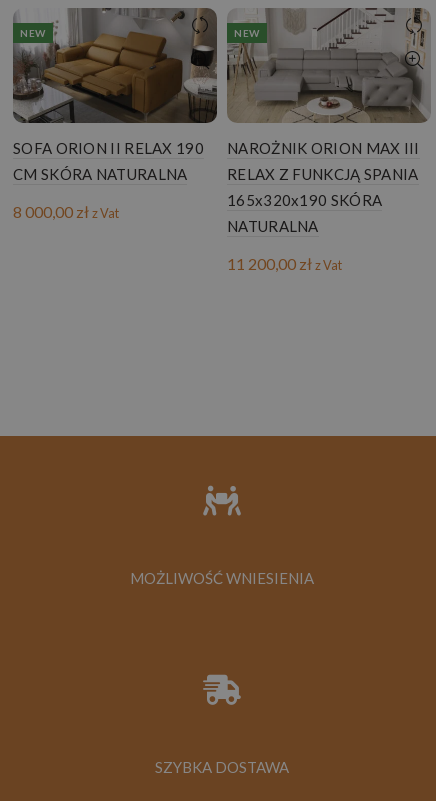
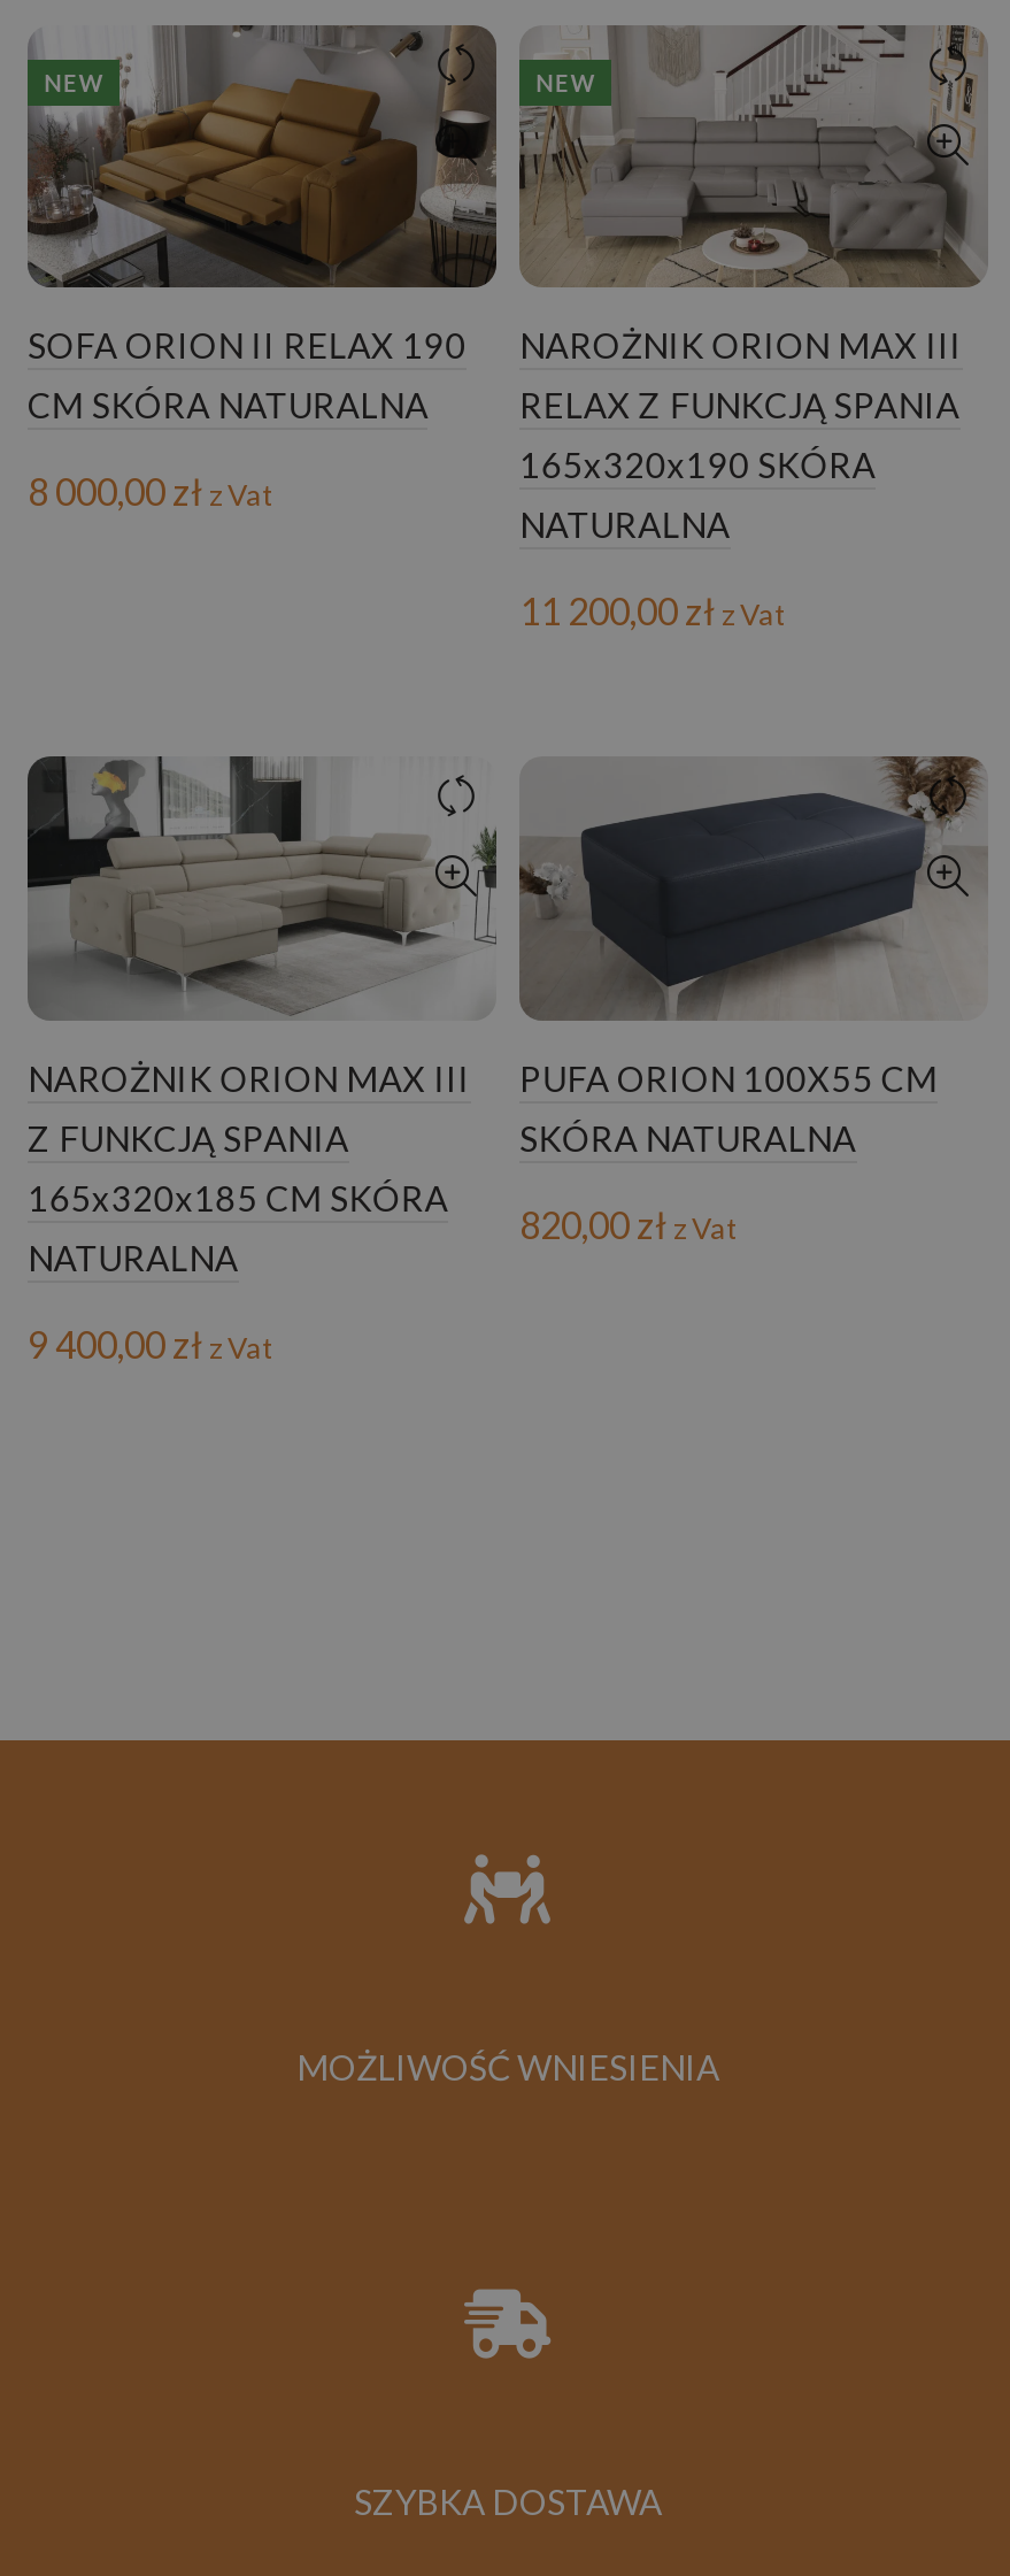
+ [image]
+ NAROŻNIK ORION MAX III
+ Z FUNKCJĄ SPANIA
+ 165x320x185 CM SKÓRA
+ NATURALNA
+ 9 400,00 zł z Vat

+ [image]
+ PUFA ORION 100X55 CM
+ SKÓRA NATURALNA
+ 820,00 zł z Vat
